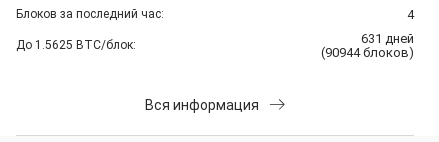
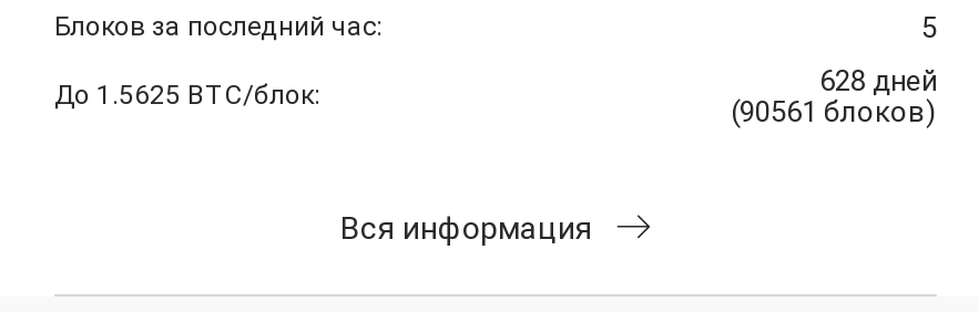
- 4
+ 5

- 631 дней
+ 628 дней

- (90944 блоков)
+ (90561 блоков)
